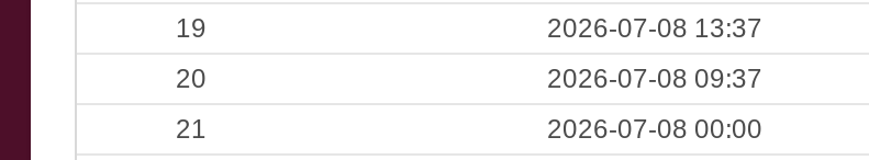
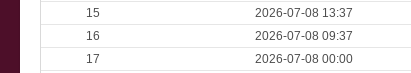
- 19
+ 15

- 20
+ 16

- 21
+ 17
